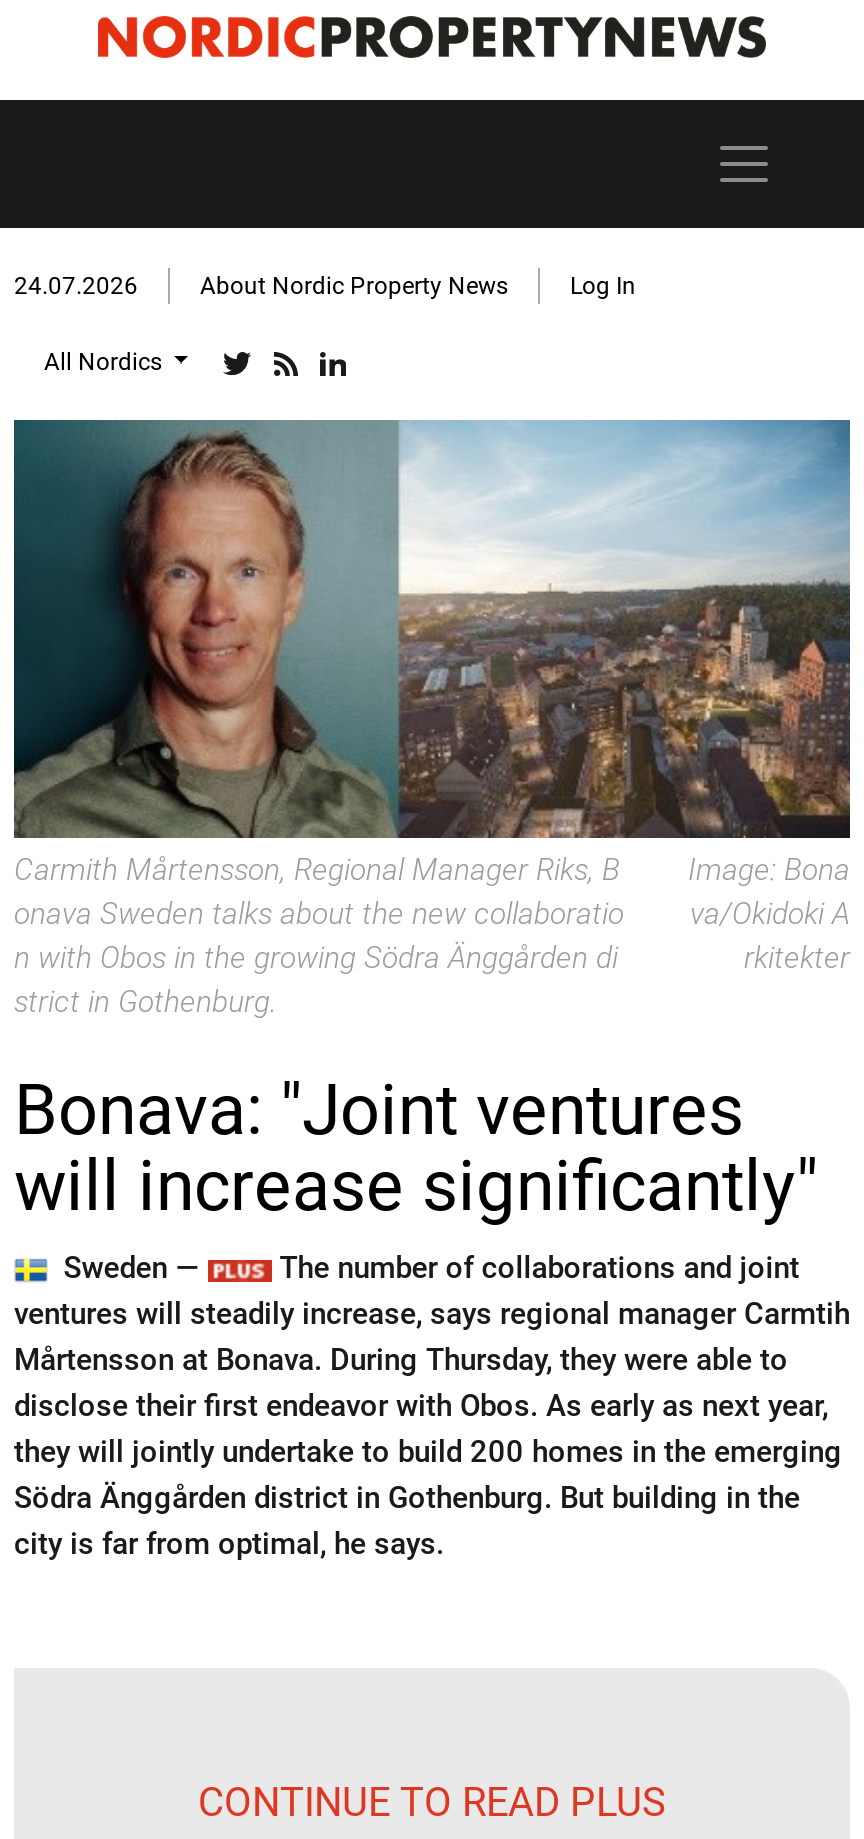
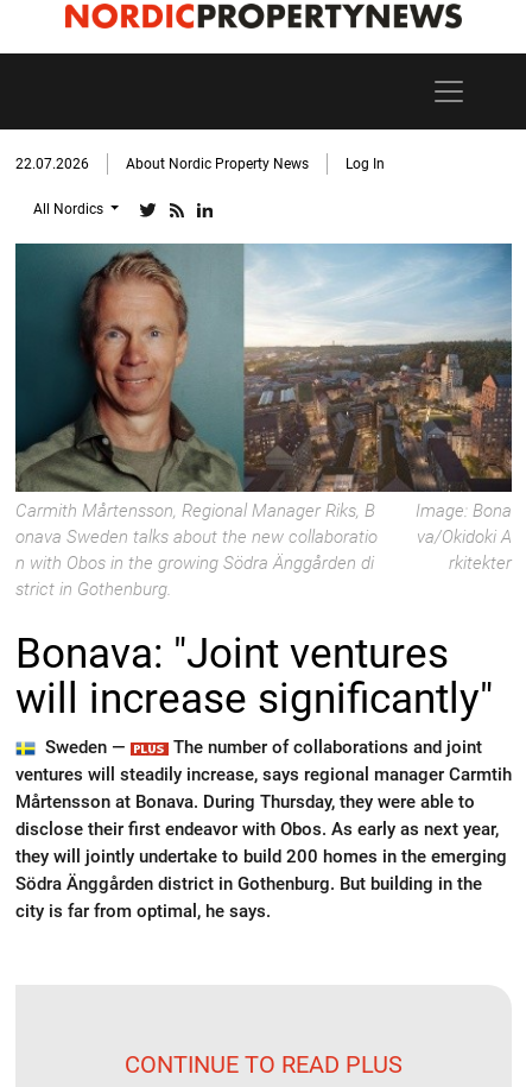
- 24.07.2026
+ 22.07.2026
